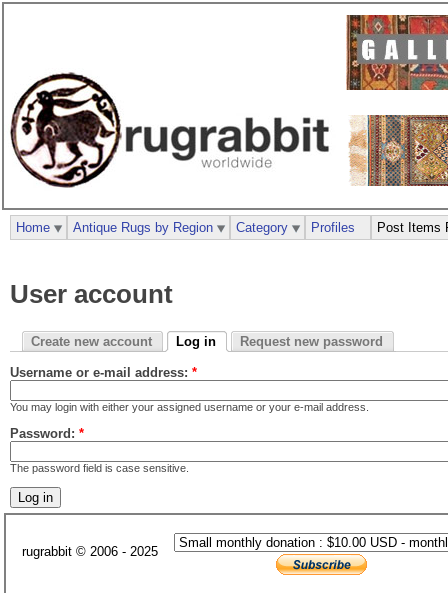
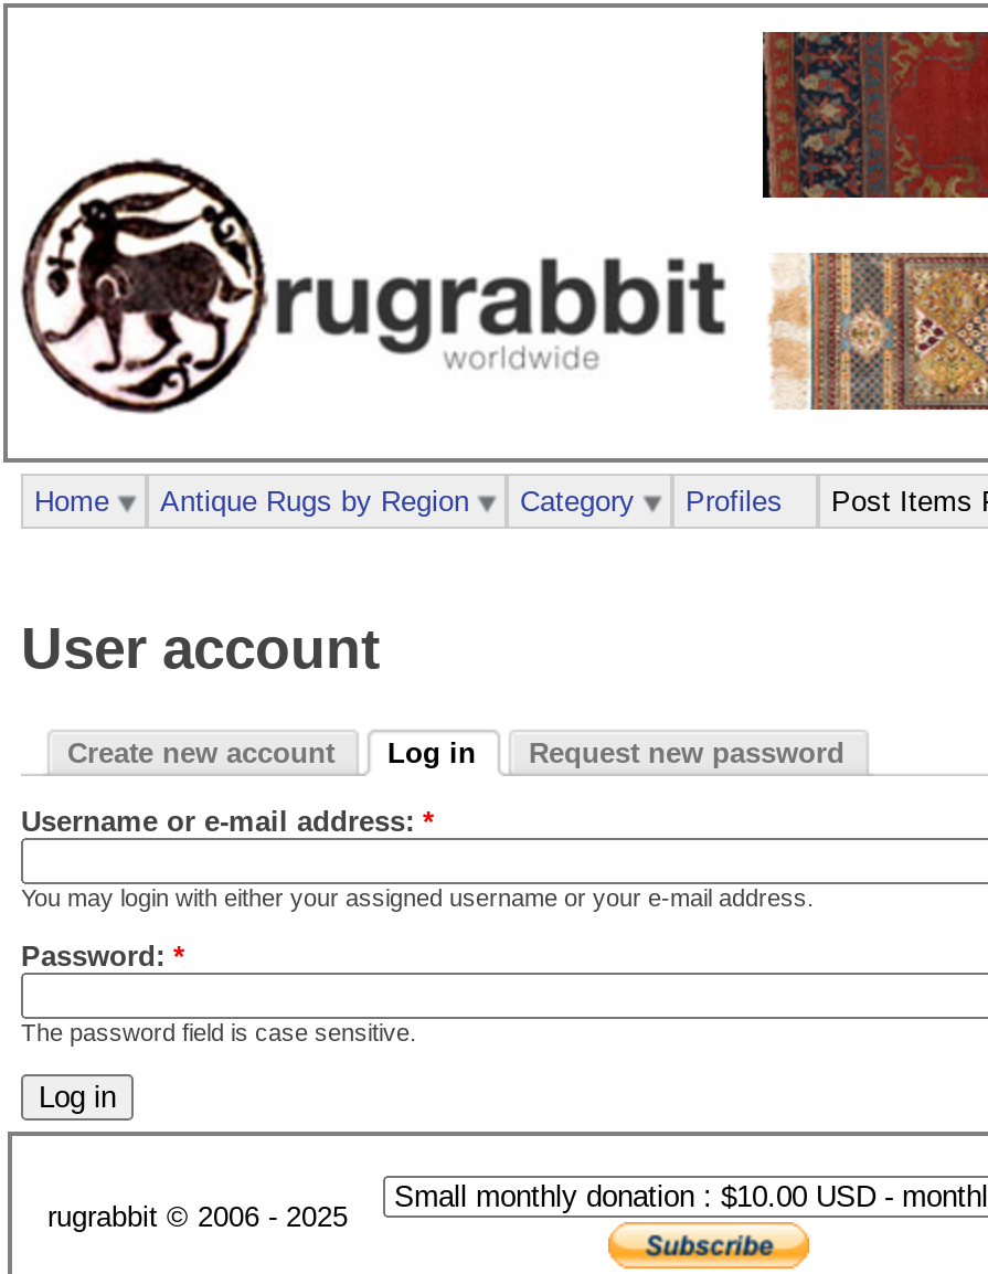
- [image]
+ [image]
